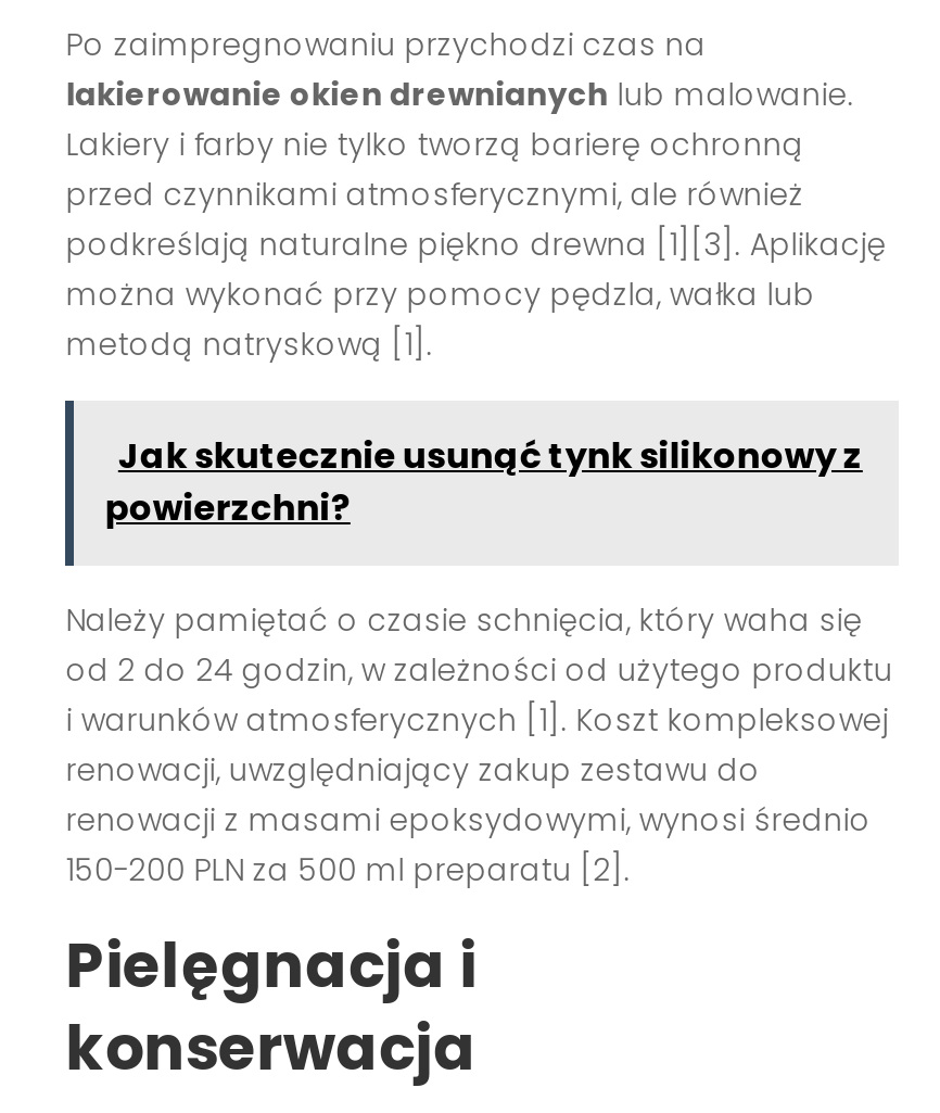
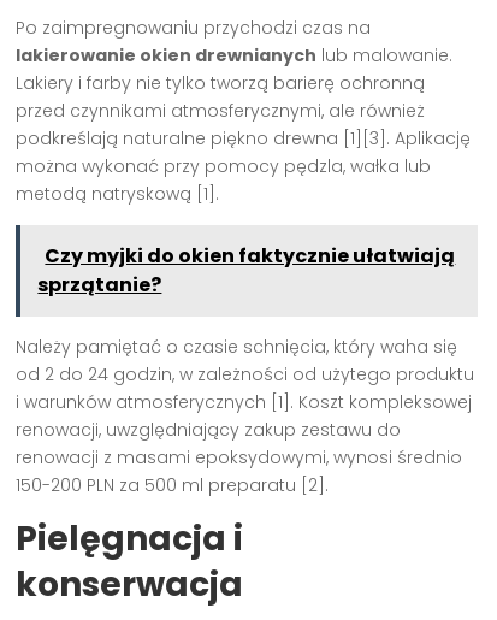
- Jak skutecznie usunąć tynk silikonowy z
- powierzchni?
+ Czy myjki do okien faktycznie ułatwiają
+ sprzątanie?
